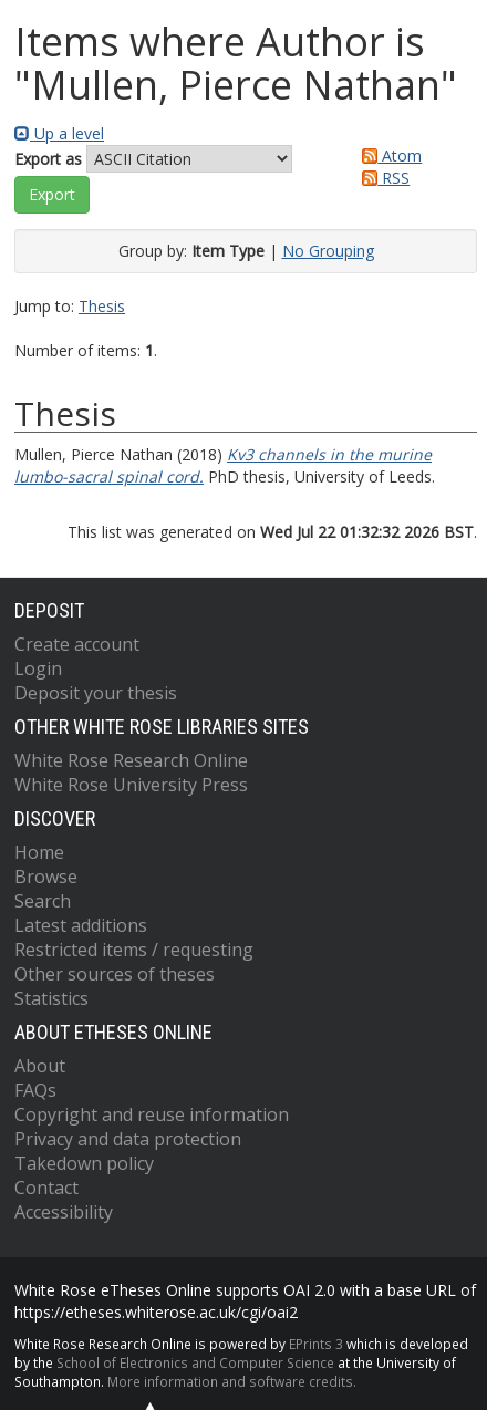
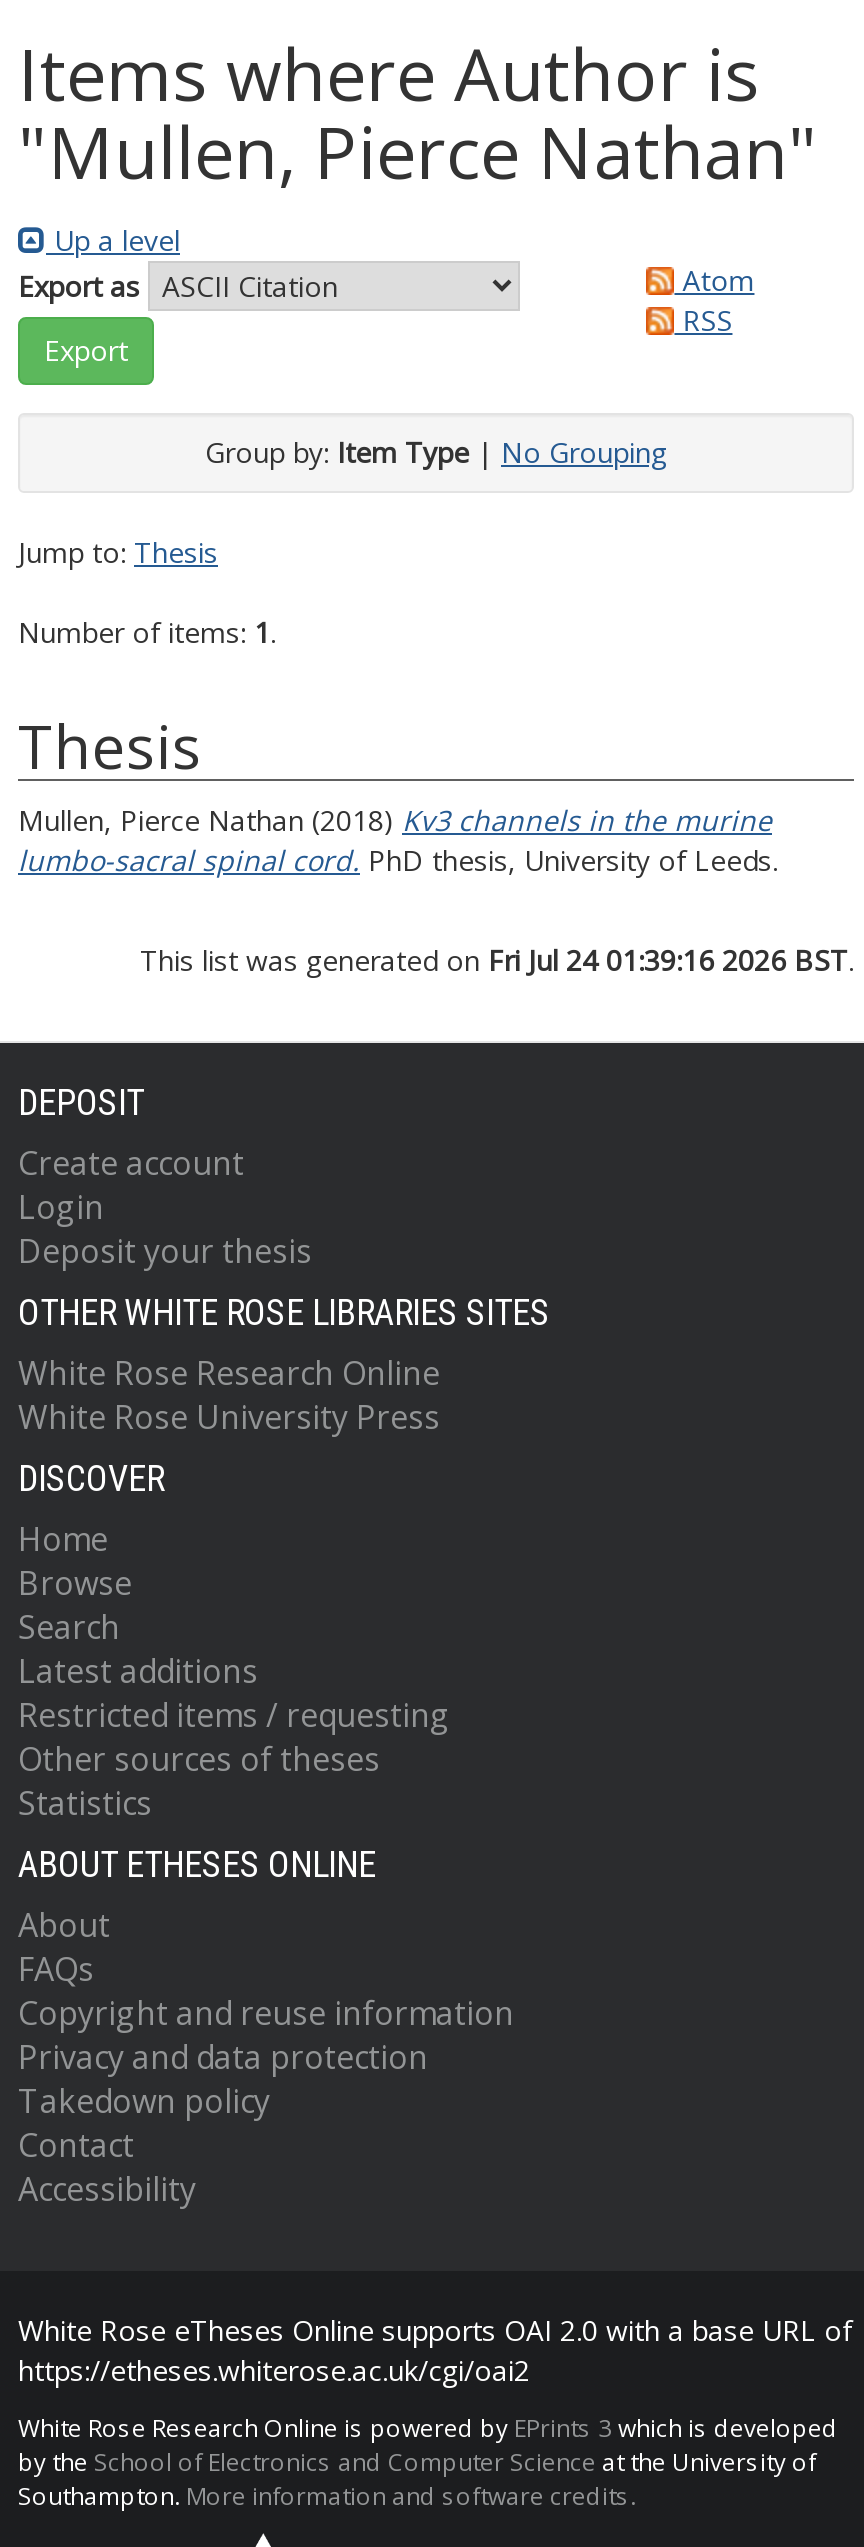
- This list was generated on Wed Jul 22 01:32:32 2026 BST.
+ This list was generated on Fri Jul 24 01:39:16 2026 BST.
